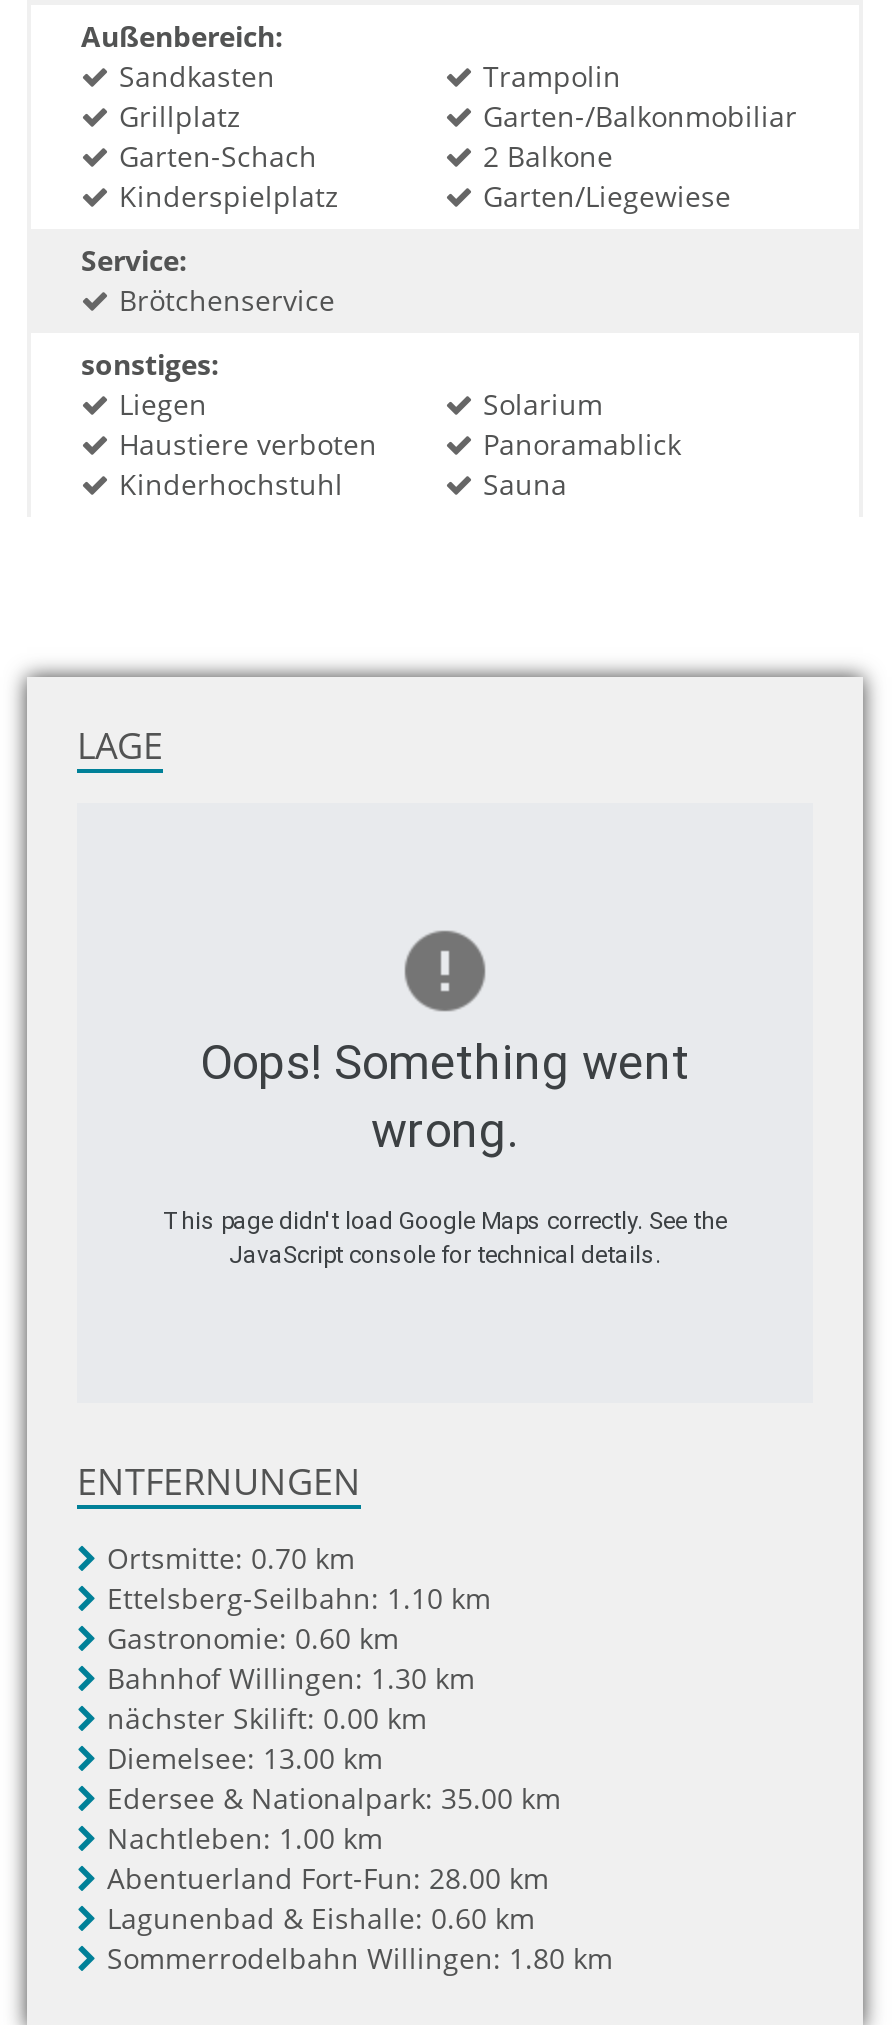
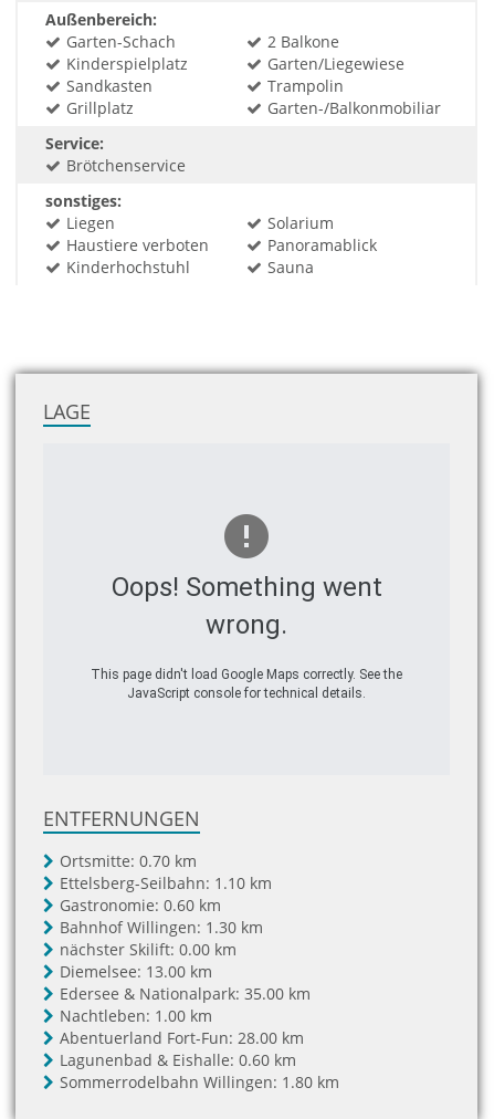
moved down: Sandkasten | Trampolin | Grillplatz | Garten-/Balkonmobiliar

moved up: Garten-Schach | 2 Balkone | Kinderspielplatz | Garten/Liegewiese
